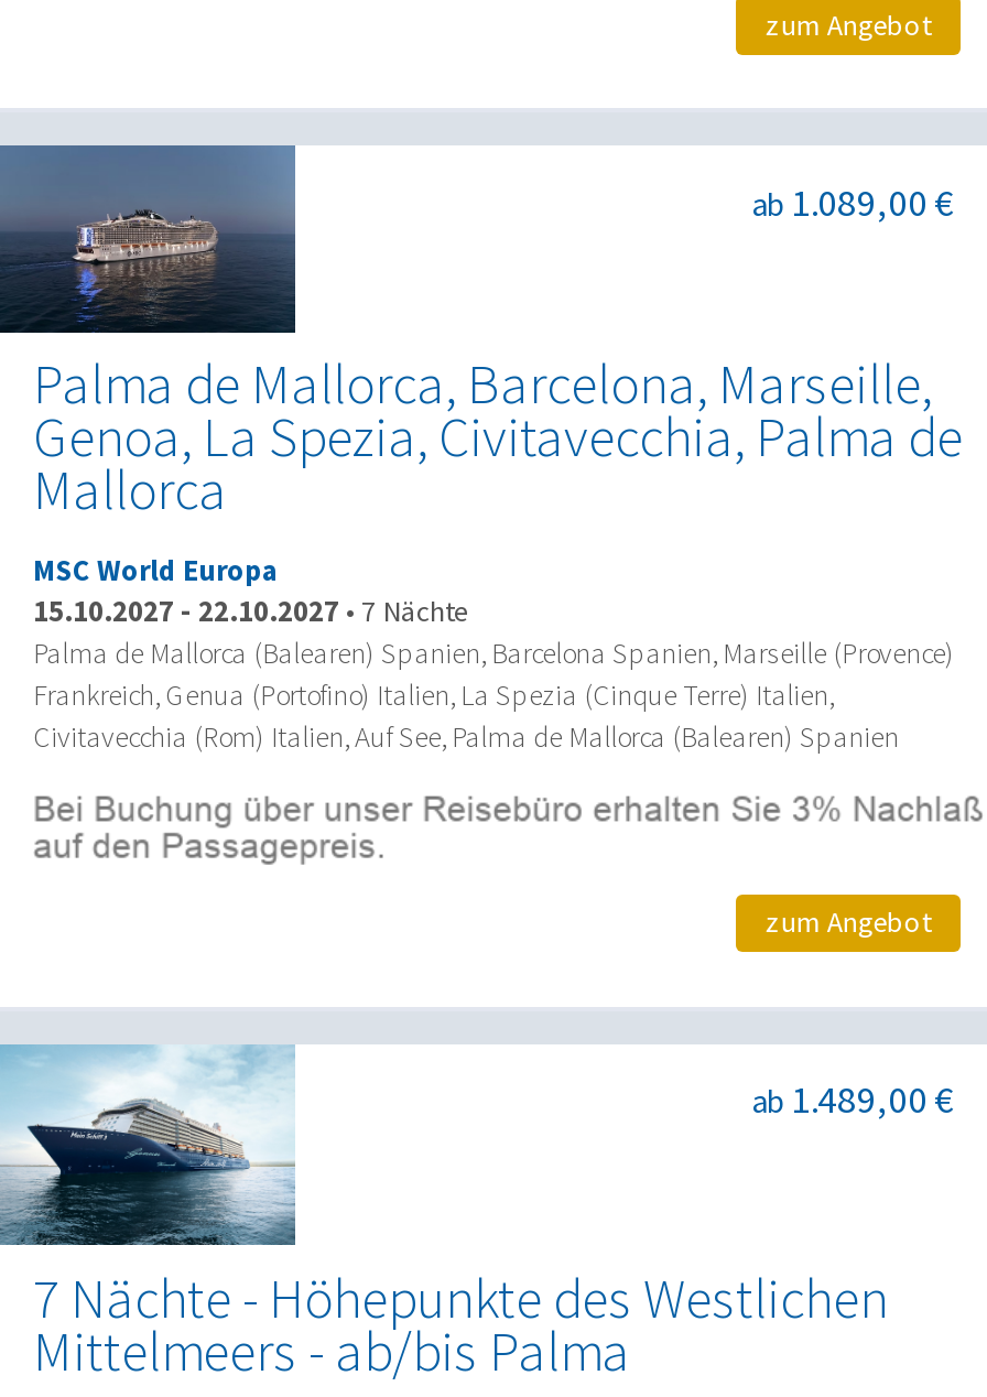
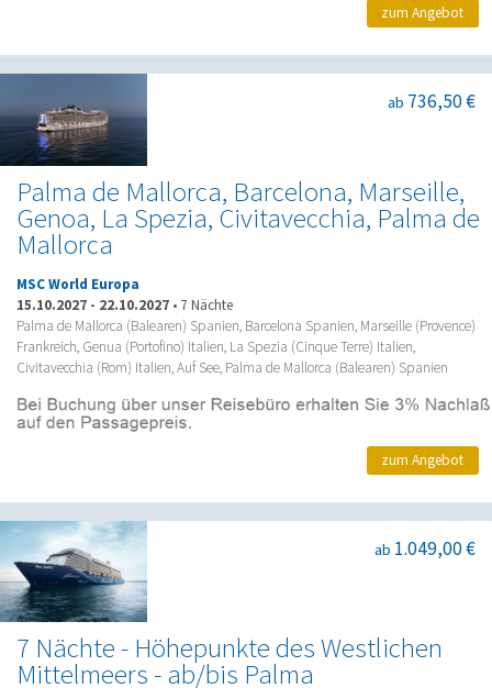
- ab 1.089,00 €
+ ab 736,50 €

- ab 1.489,00 €
+ ab 1.049,00 €
